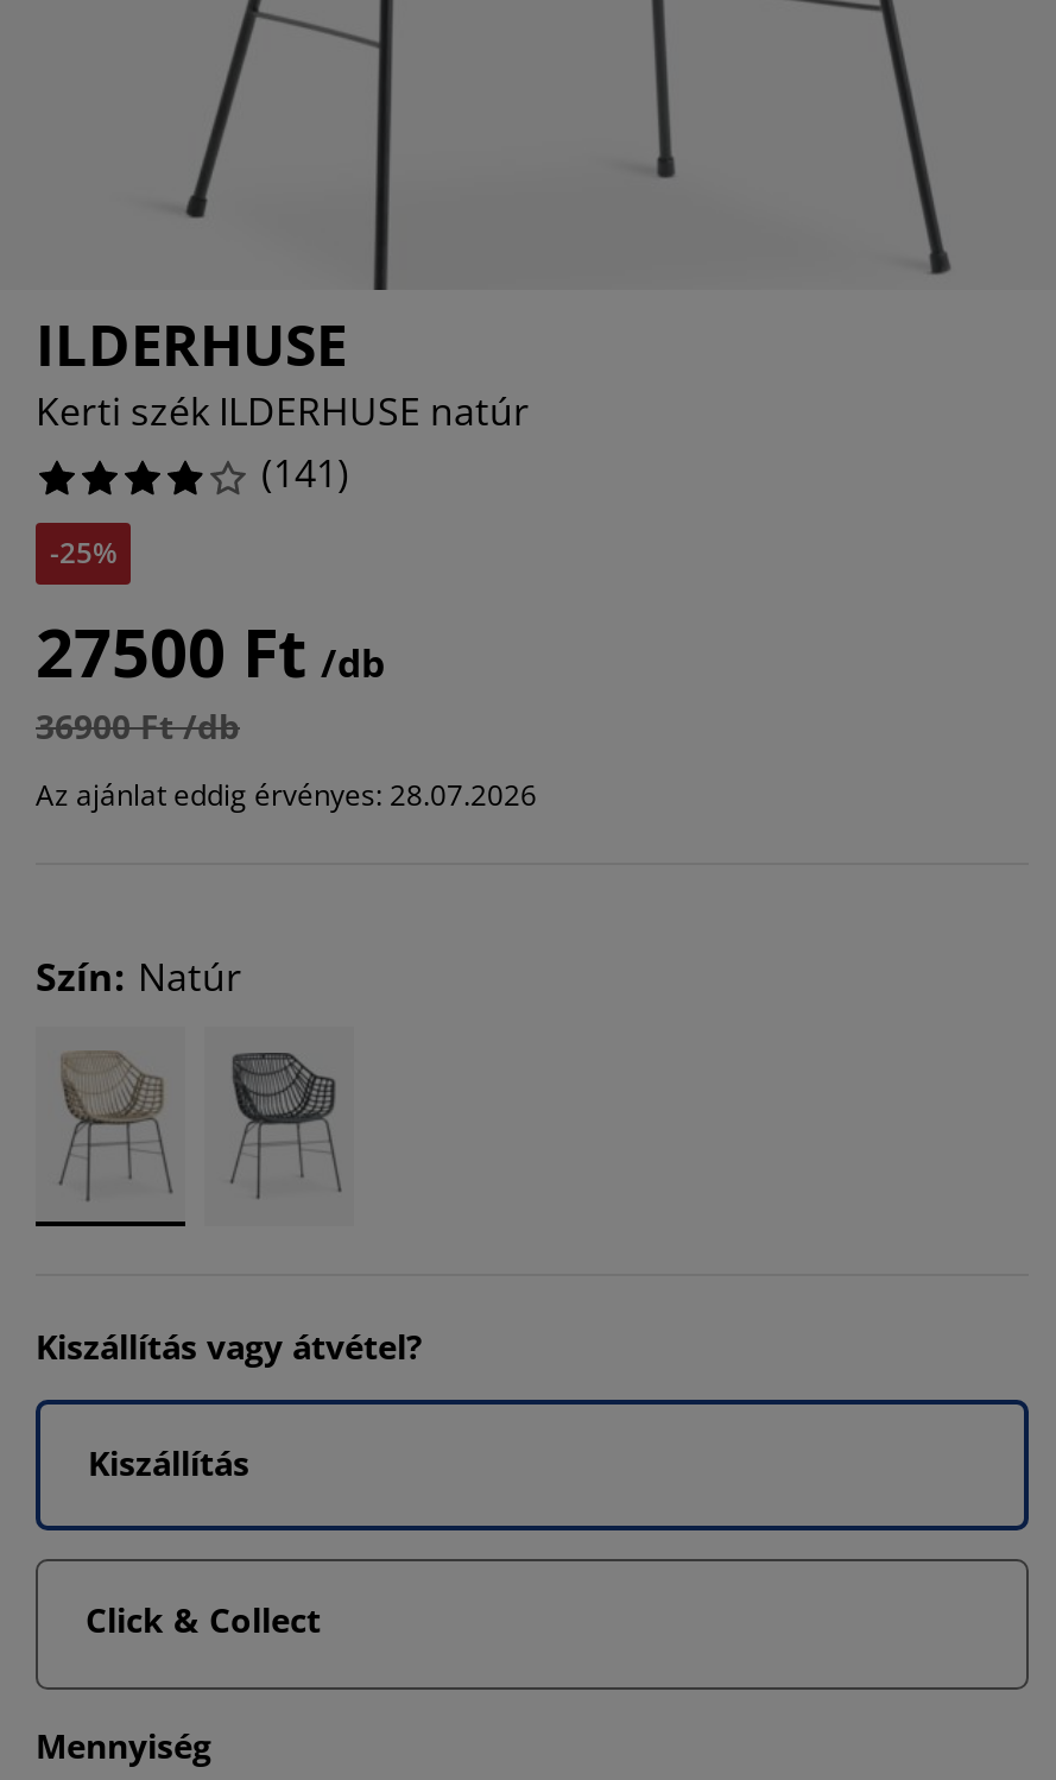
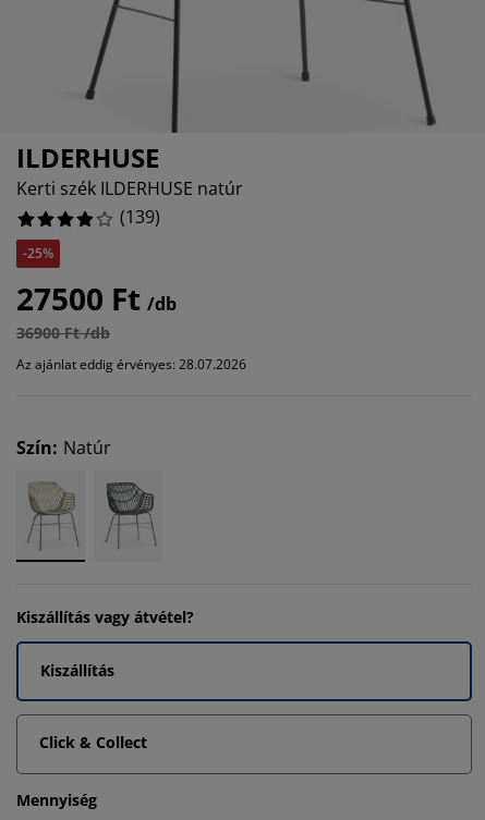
- (141)
+ (139)
